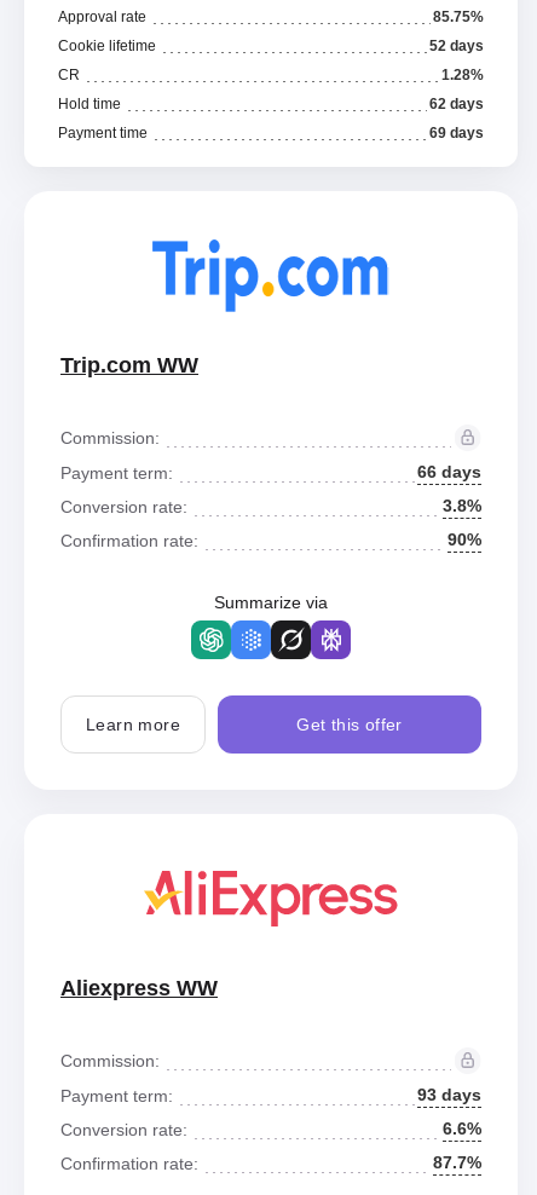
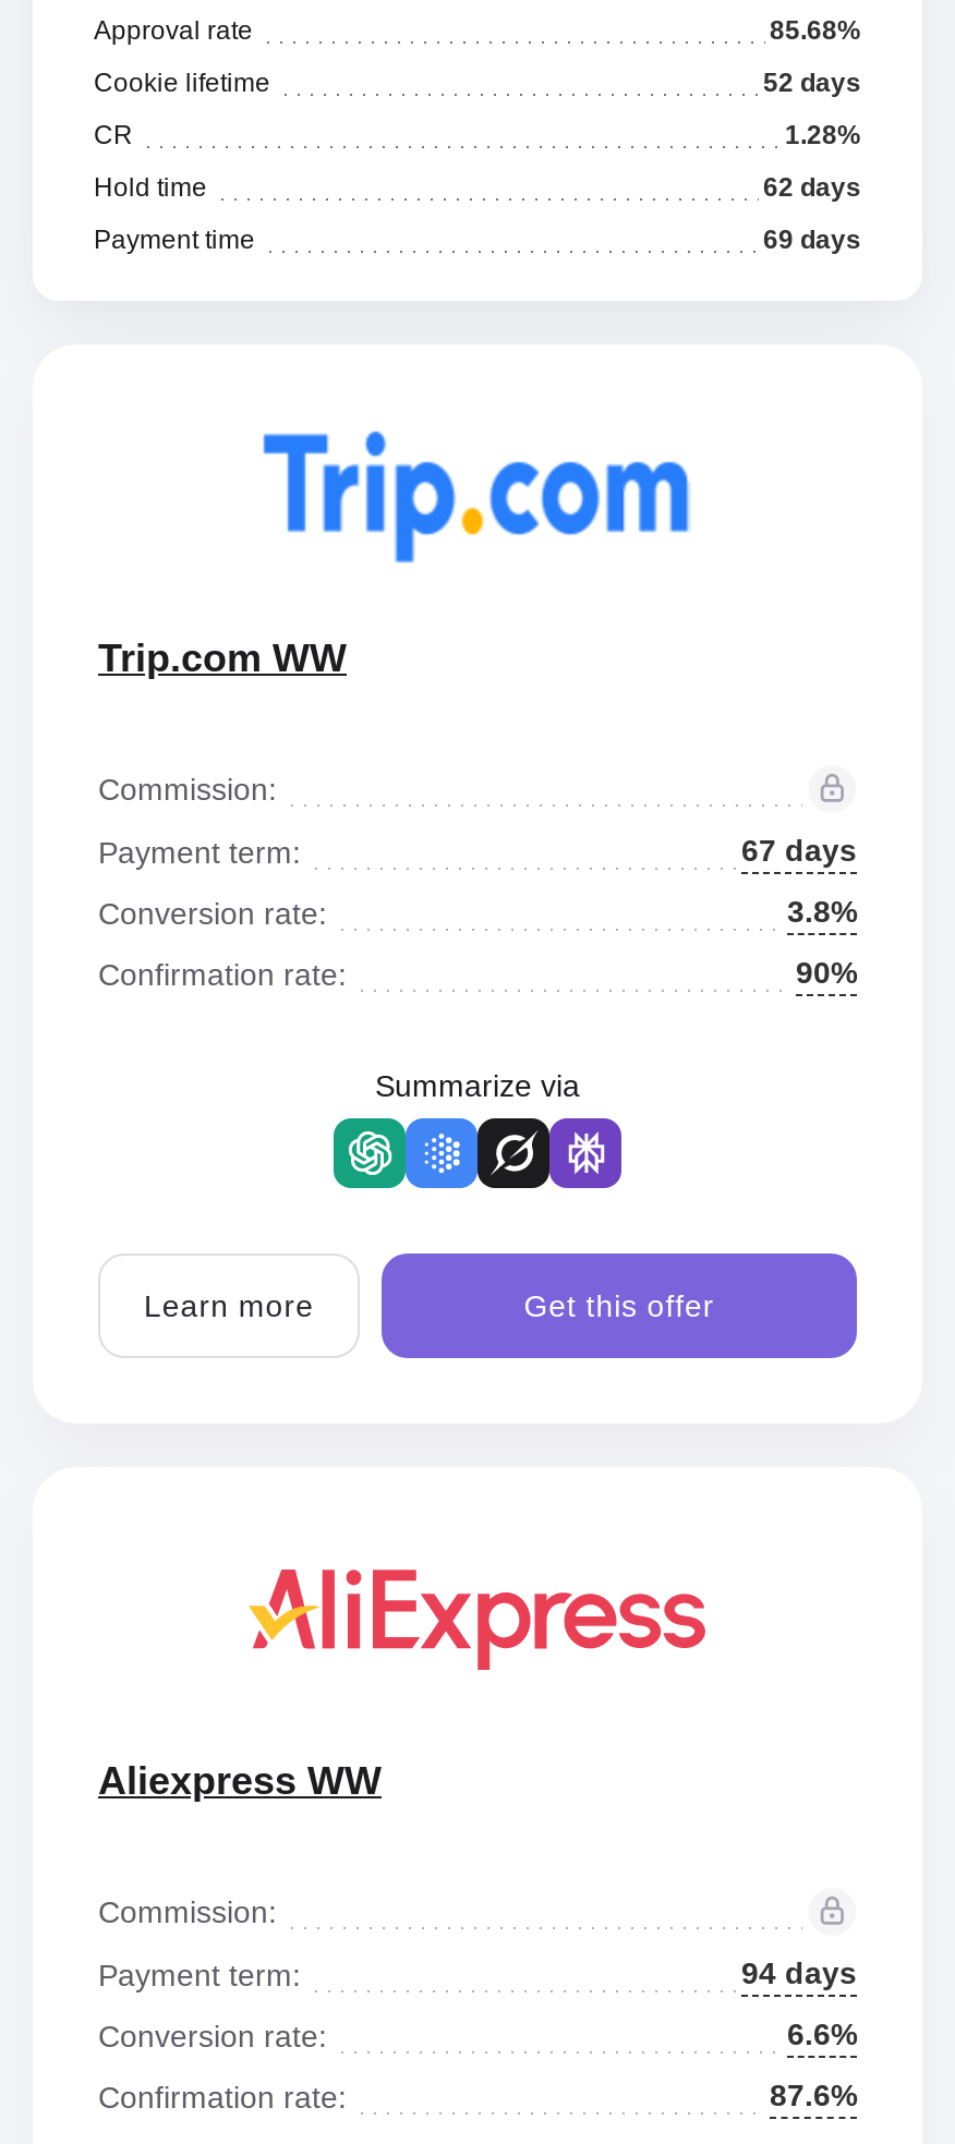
- 85.75%
+ 85.68%

- 66 days
+ 67 days

- 93 days
+ 94 days

- 87.7%
+ 87.6%
